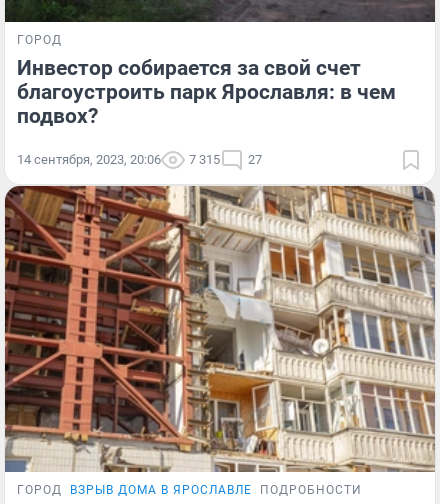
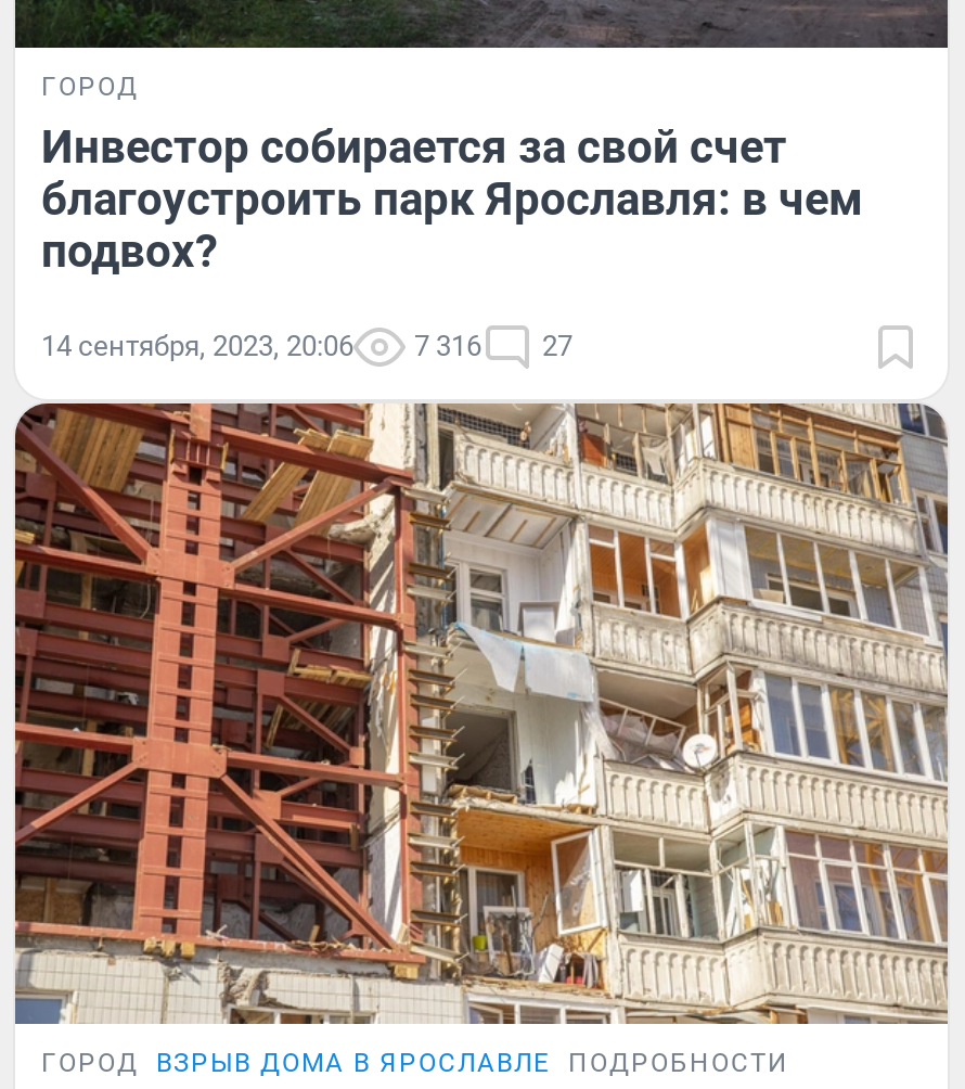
- 14 сентября, 2023, 20:06 7 315 27
+ 14 сентября, 2023, 20:06 7 316 27
